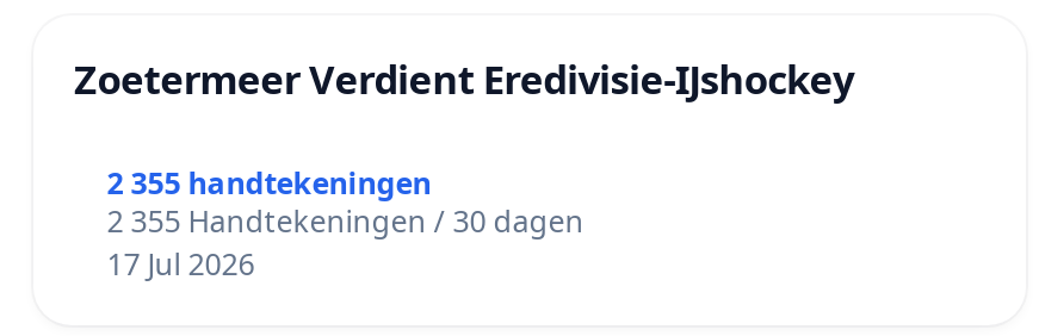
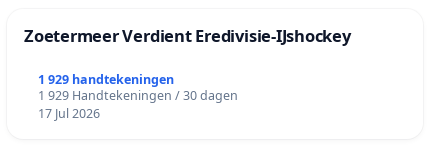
- 2 355 handtekeningen
+ 1 929 handtekeningen

- 2 355 Handtekeningen / 30 dagen
+ 1 929 Handtekeningen / 30 dagen
